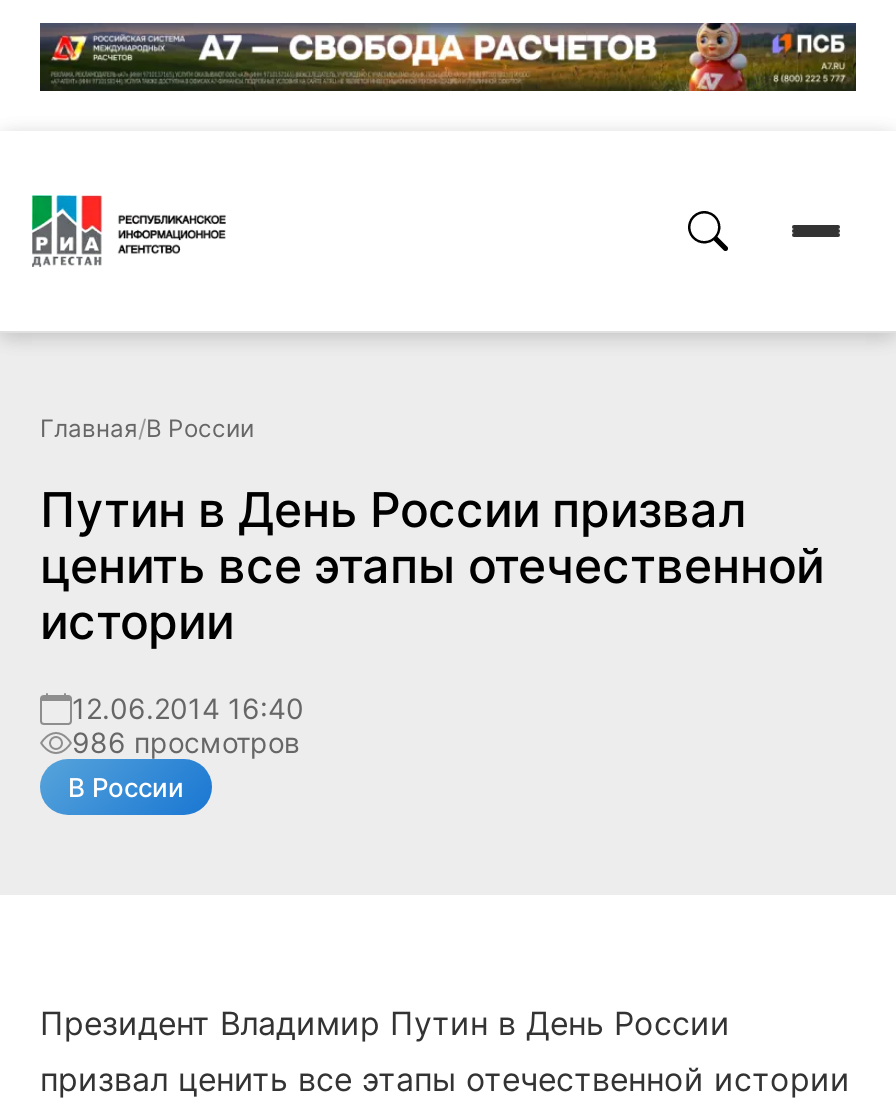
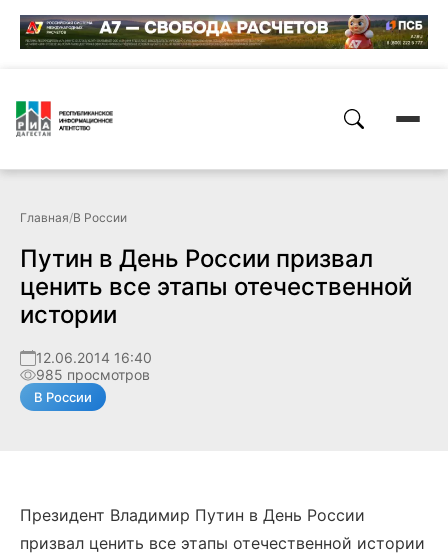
- 986 просмотров
+ 985 просмотров
